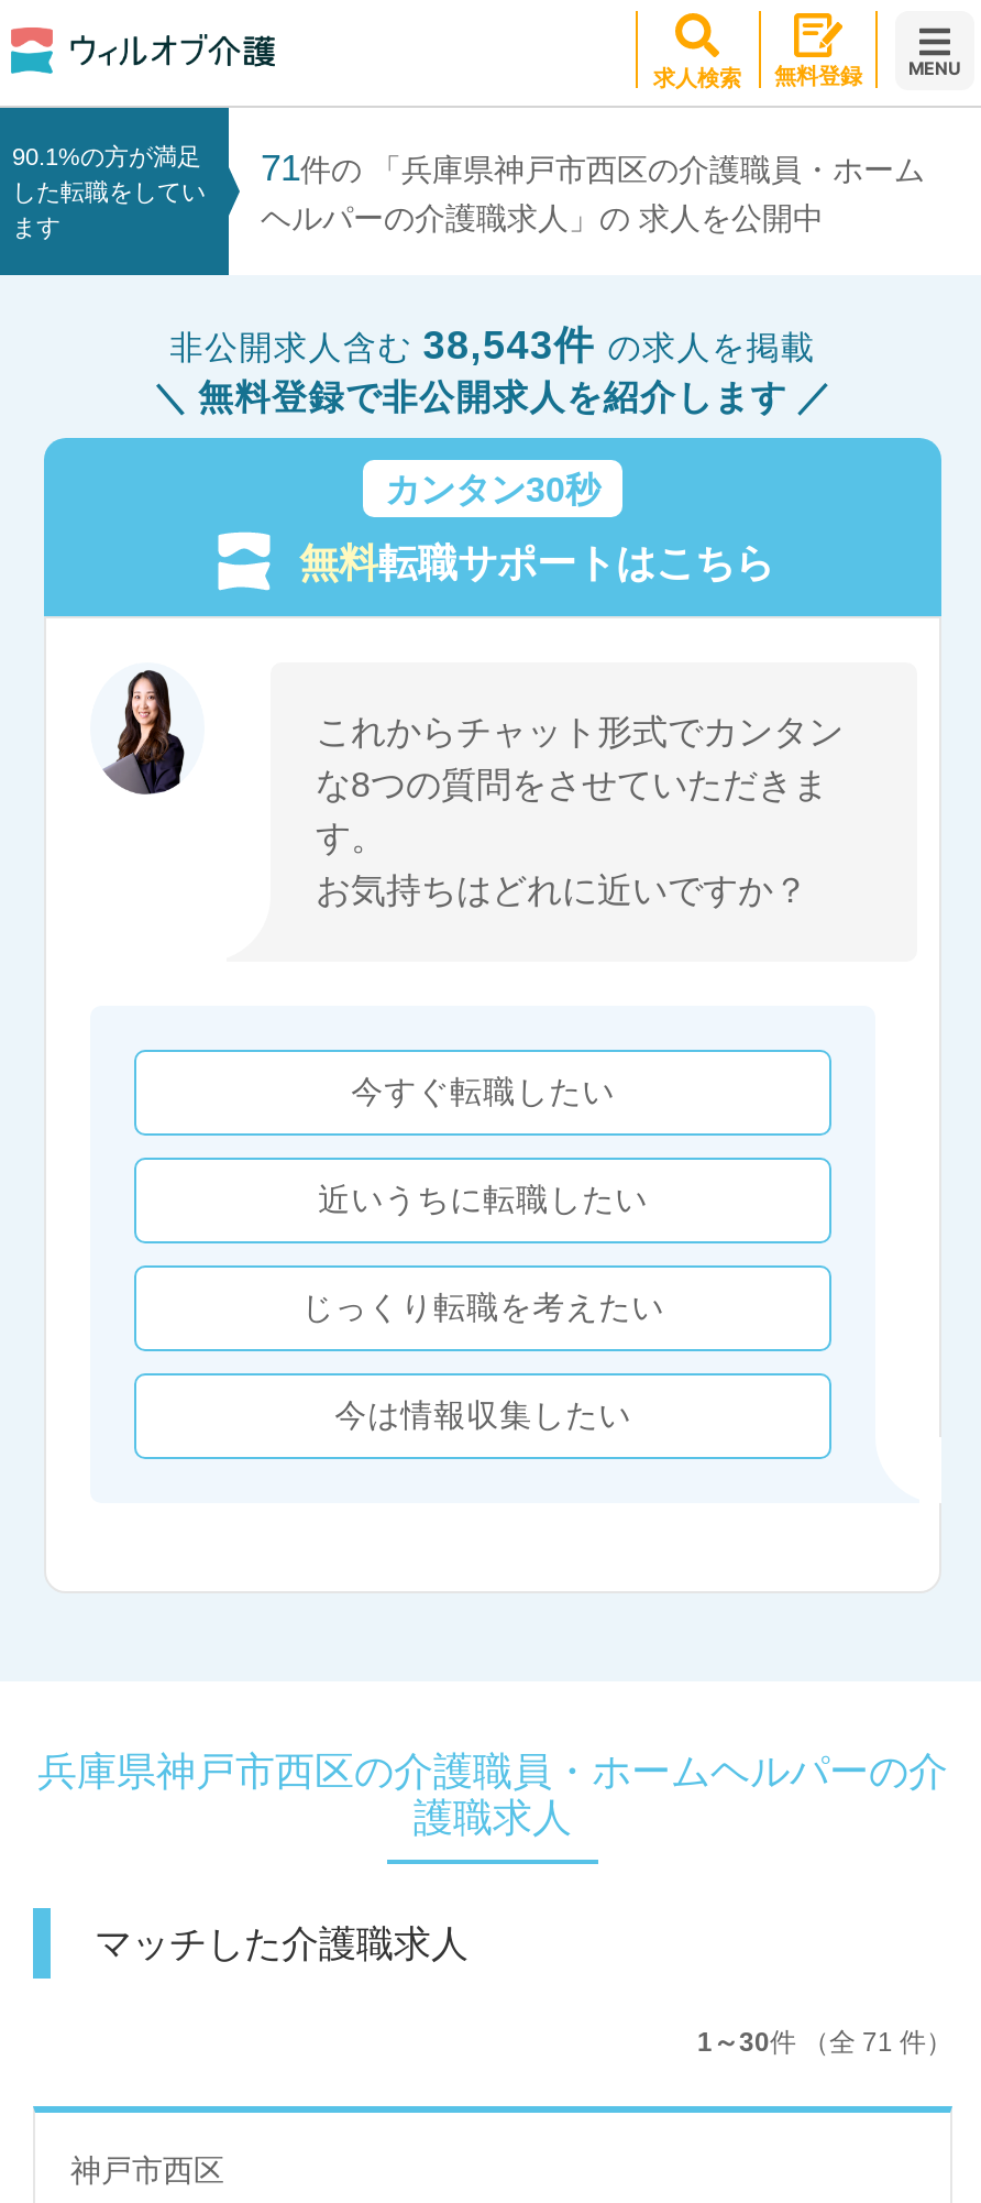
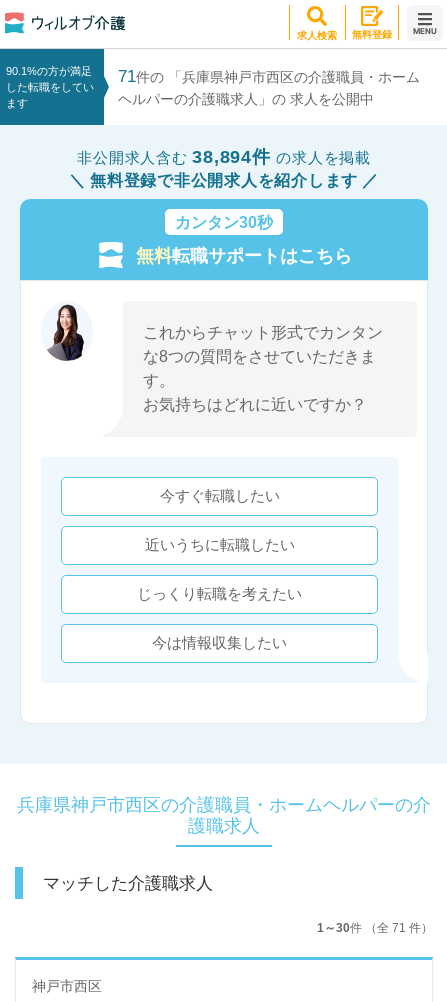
- 非公開求人含む38,543件の求人を掲載
+ 非公開求人含む38,894件の求人を掲載
